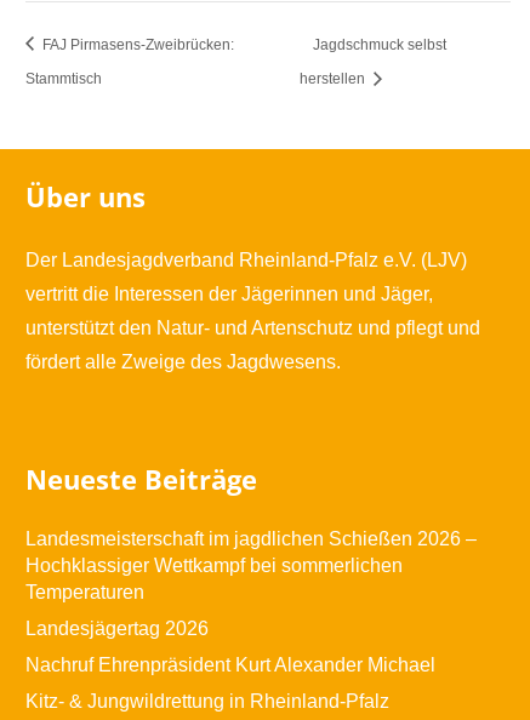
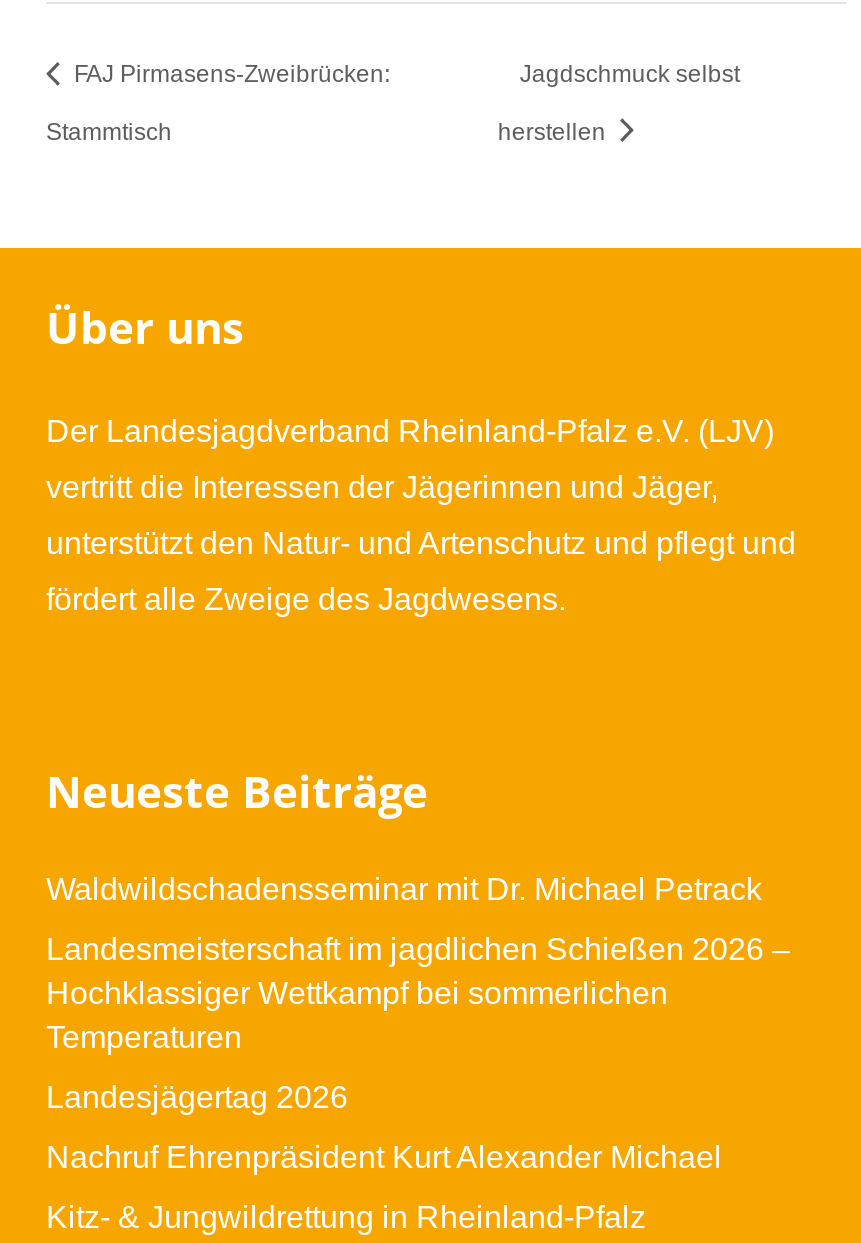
+ Waldwildschadensseminar mit Dr. Michael Petrack
